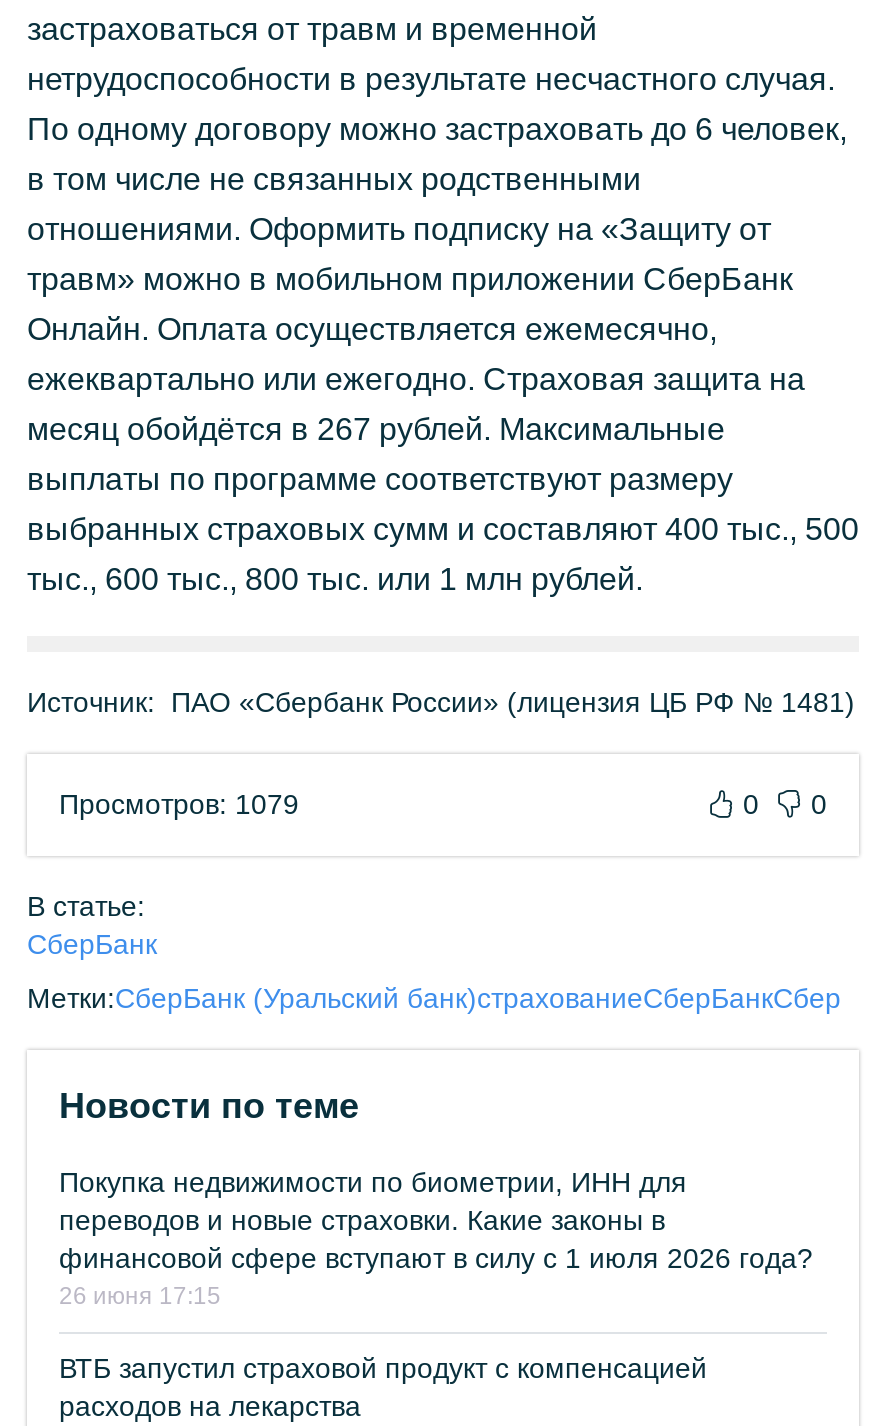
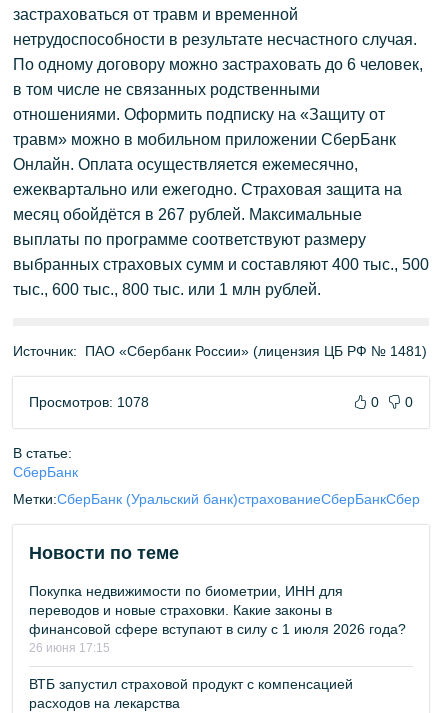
- Просмотров: 1079
+ Просмотров: 1078
